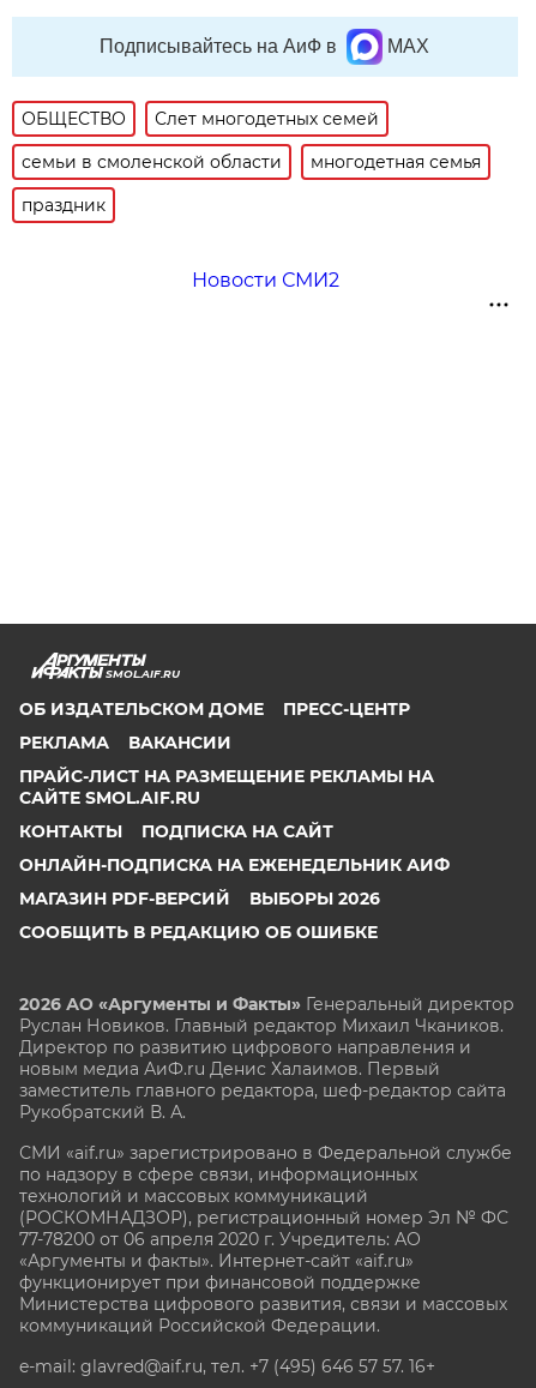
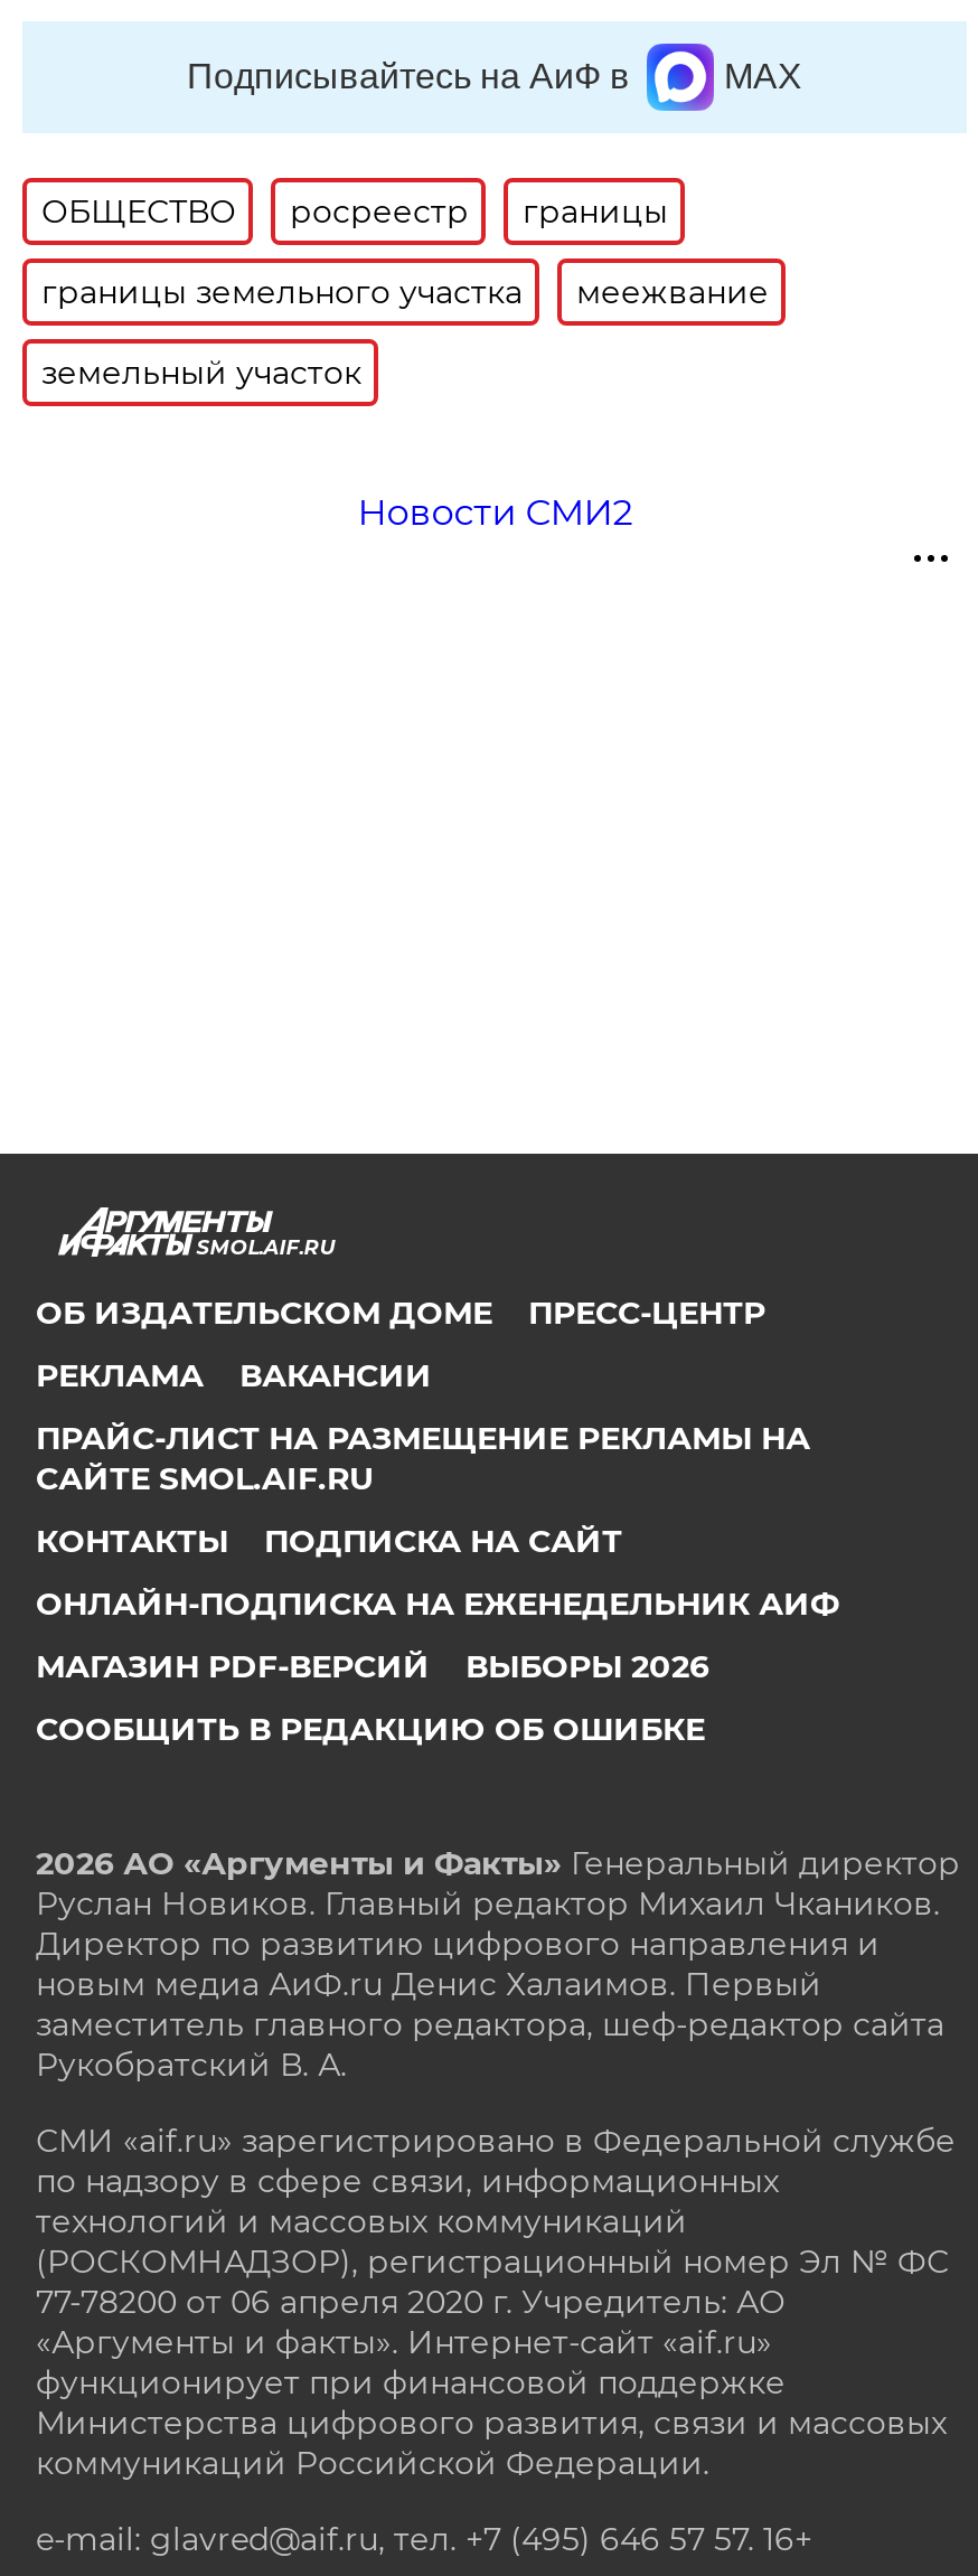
- Слет многодетных семей
+ росреестр
+ границы

- семьи в смоленской области
- многодетная семья
+ границы земельного участка
+ меежвание

- праздник
+ земельный участок
